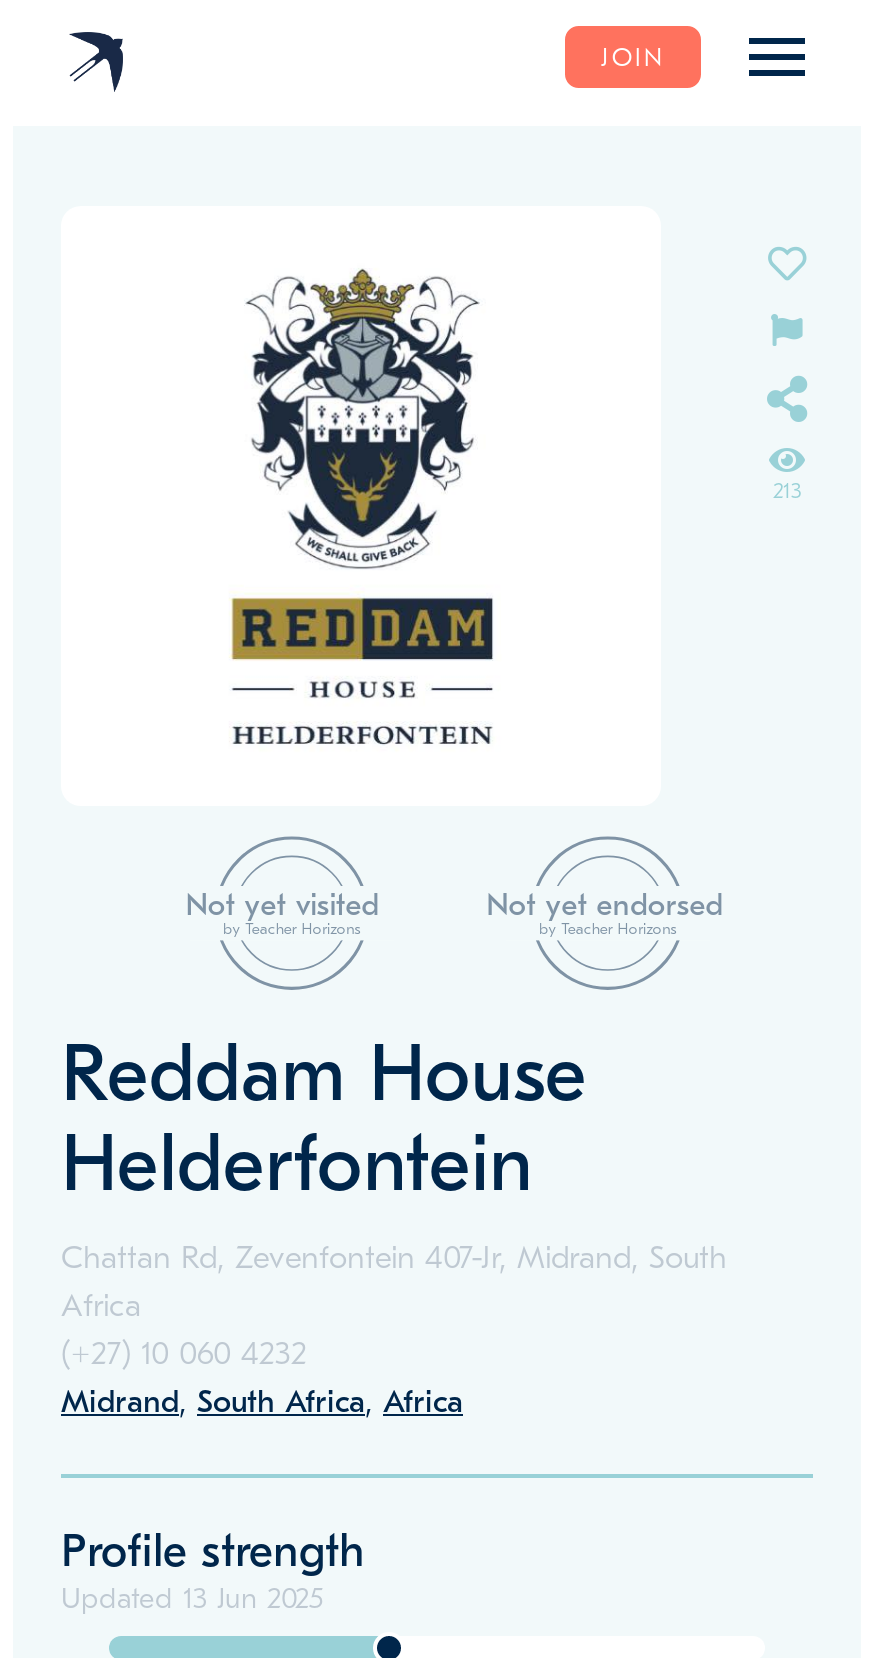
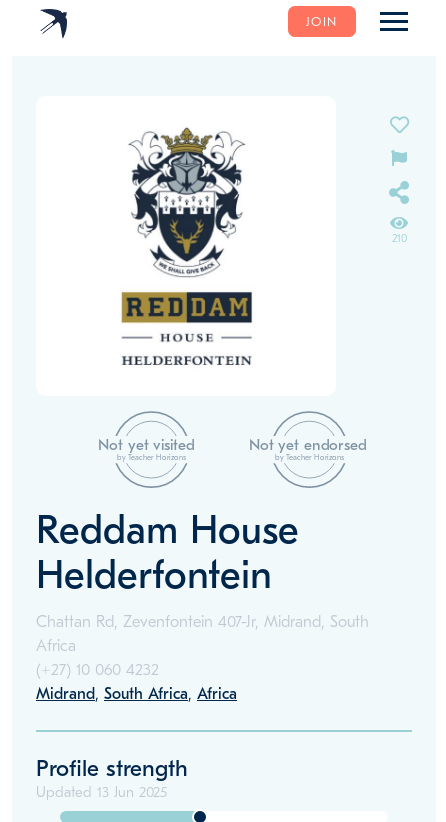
- 213
+ 210
